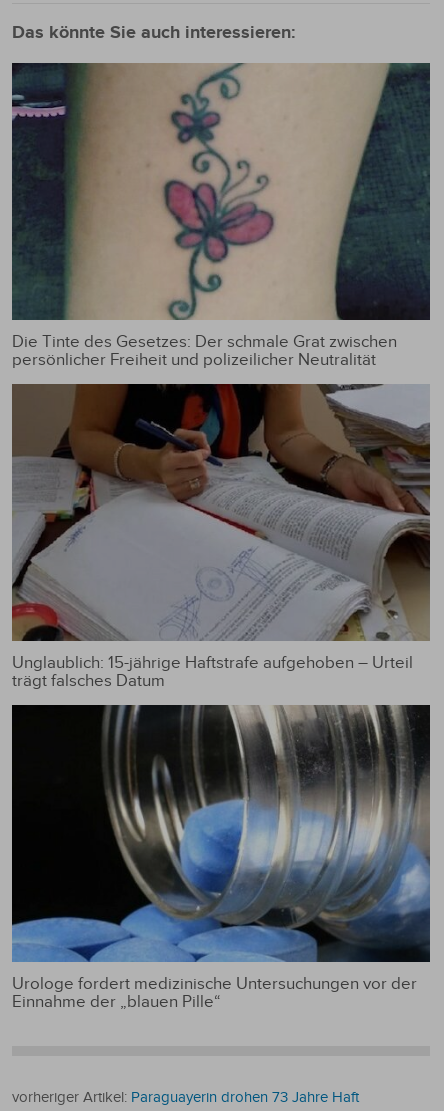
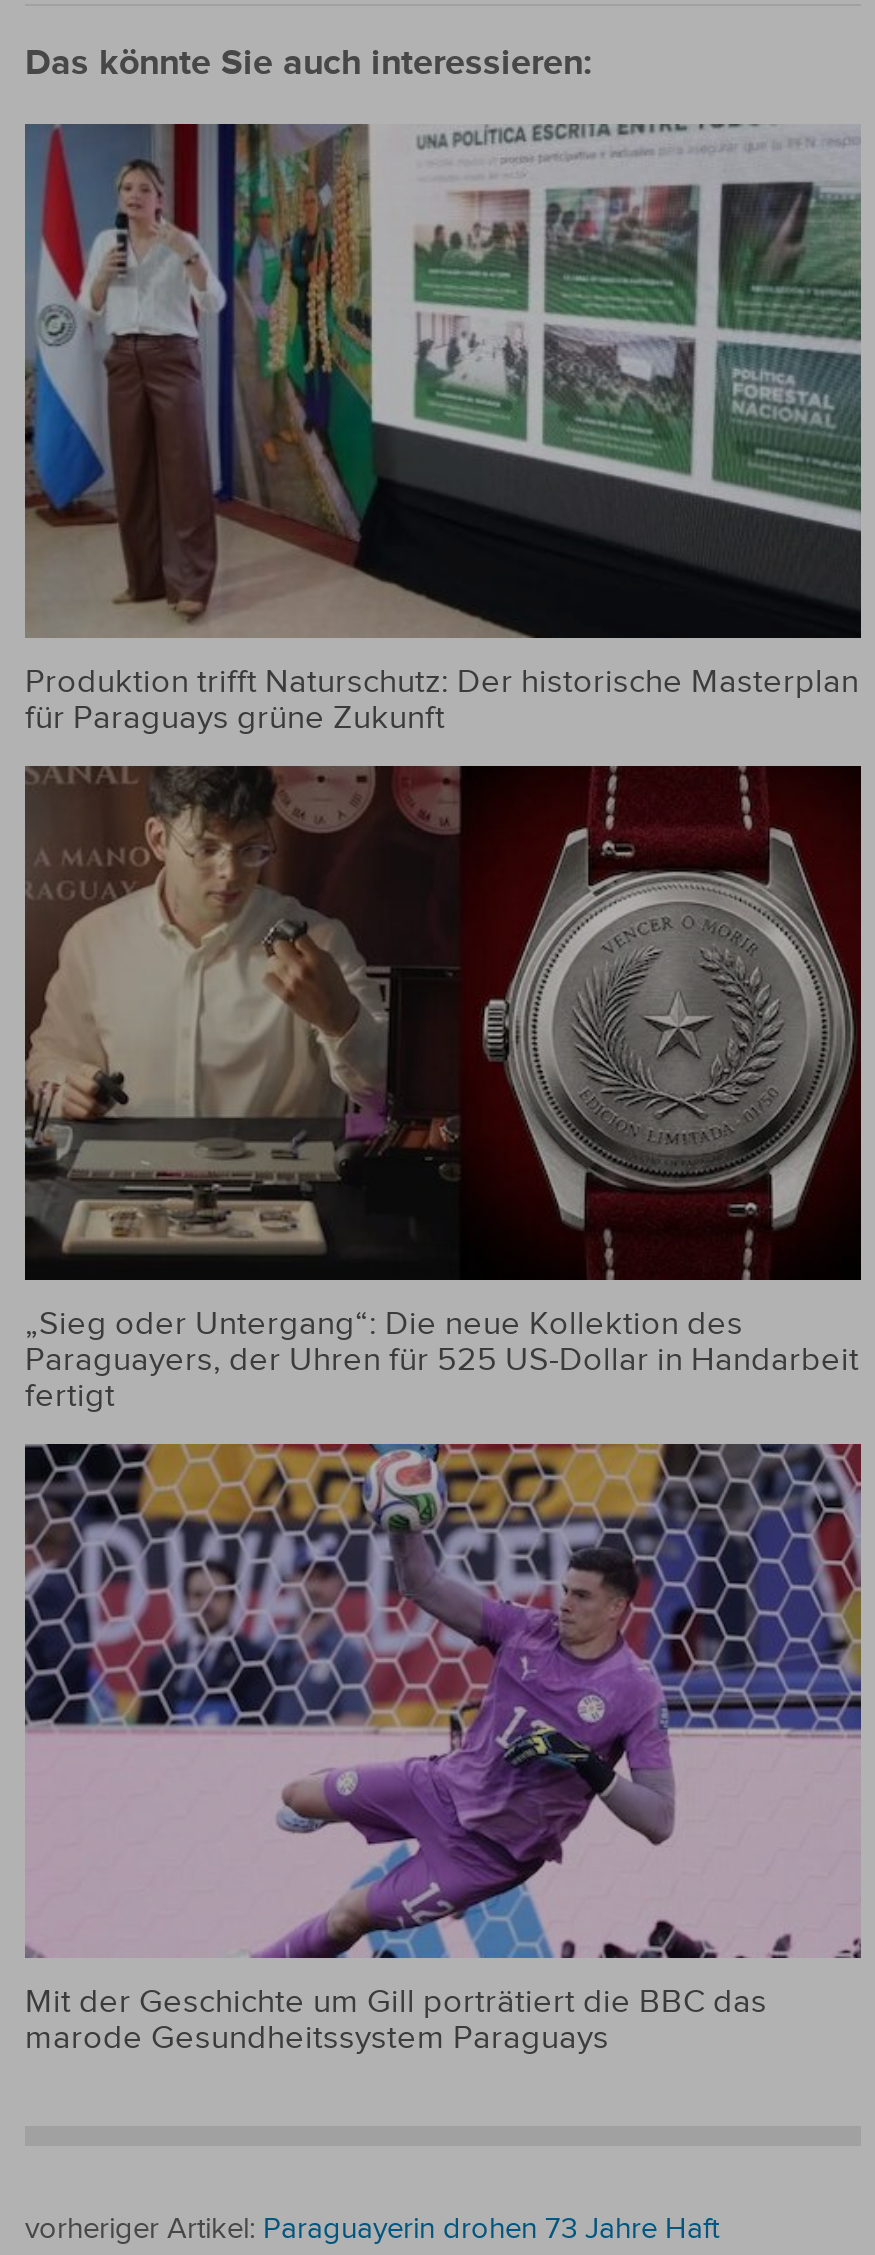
- [image]
- Die Tinte des Gesetzes: Der schmale Grat zwischen
- persönlicher Freiheit und polizeilicher Neutralität
+ [image]
+ Produktion trifft Naturschutz: Der historische Masterplan
+ für Paraguays grüne Zukunft

- [image]
- Unglaublich: 15-jährige Haftstrafe aufgehoben – Urteil
- trägt falsches Datum
+ [image]
+ „Sieg oder Untergang“: Die neue Kollektion des
+ Paraguayers, der Uhren für 525 US-Dollar in Handarbeit
+ fertigt

- [image]
- Urologe fordert medizinische Untersuchungen vor der
- Einnahme der „blauen Pille“
+ [image]
+ Mit der Geschichte um Gill porträtiert die BBC das
+ marode Gesundheitssystem Paraguays
